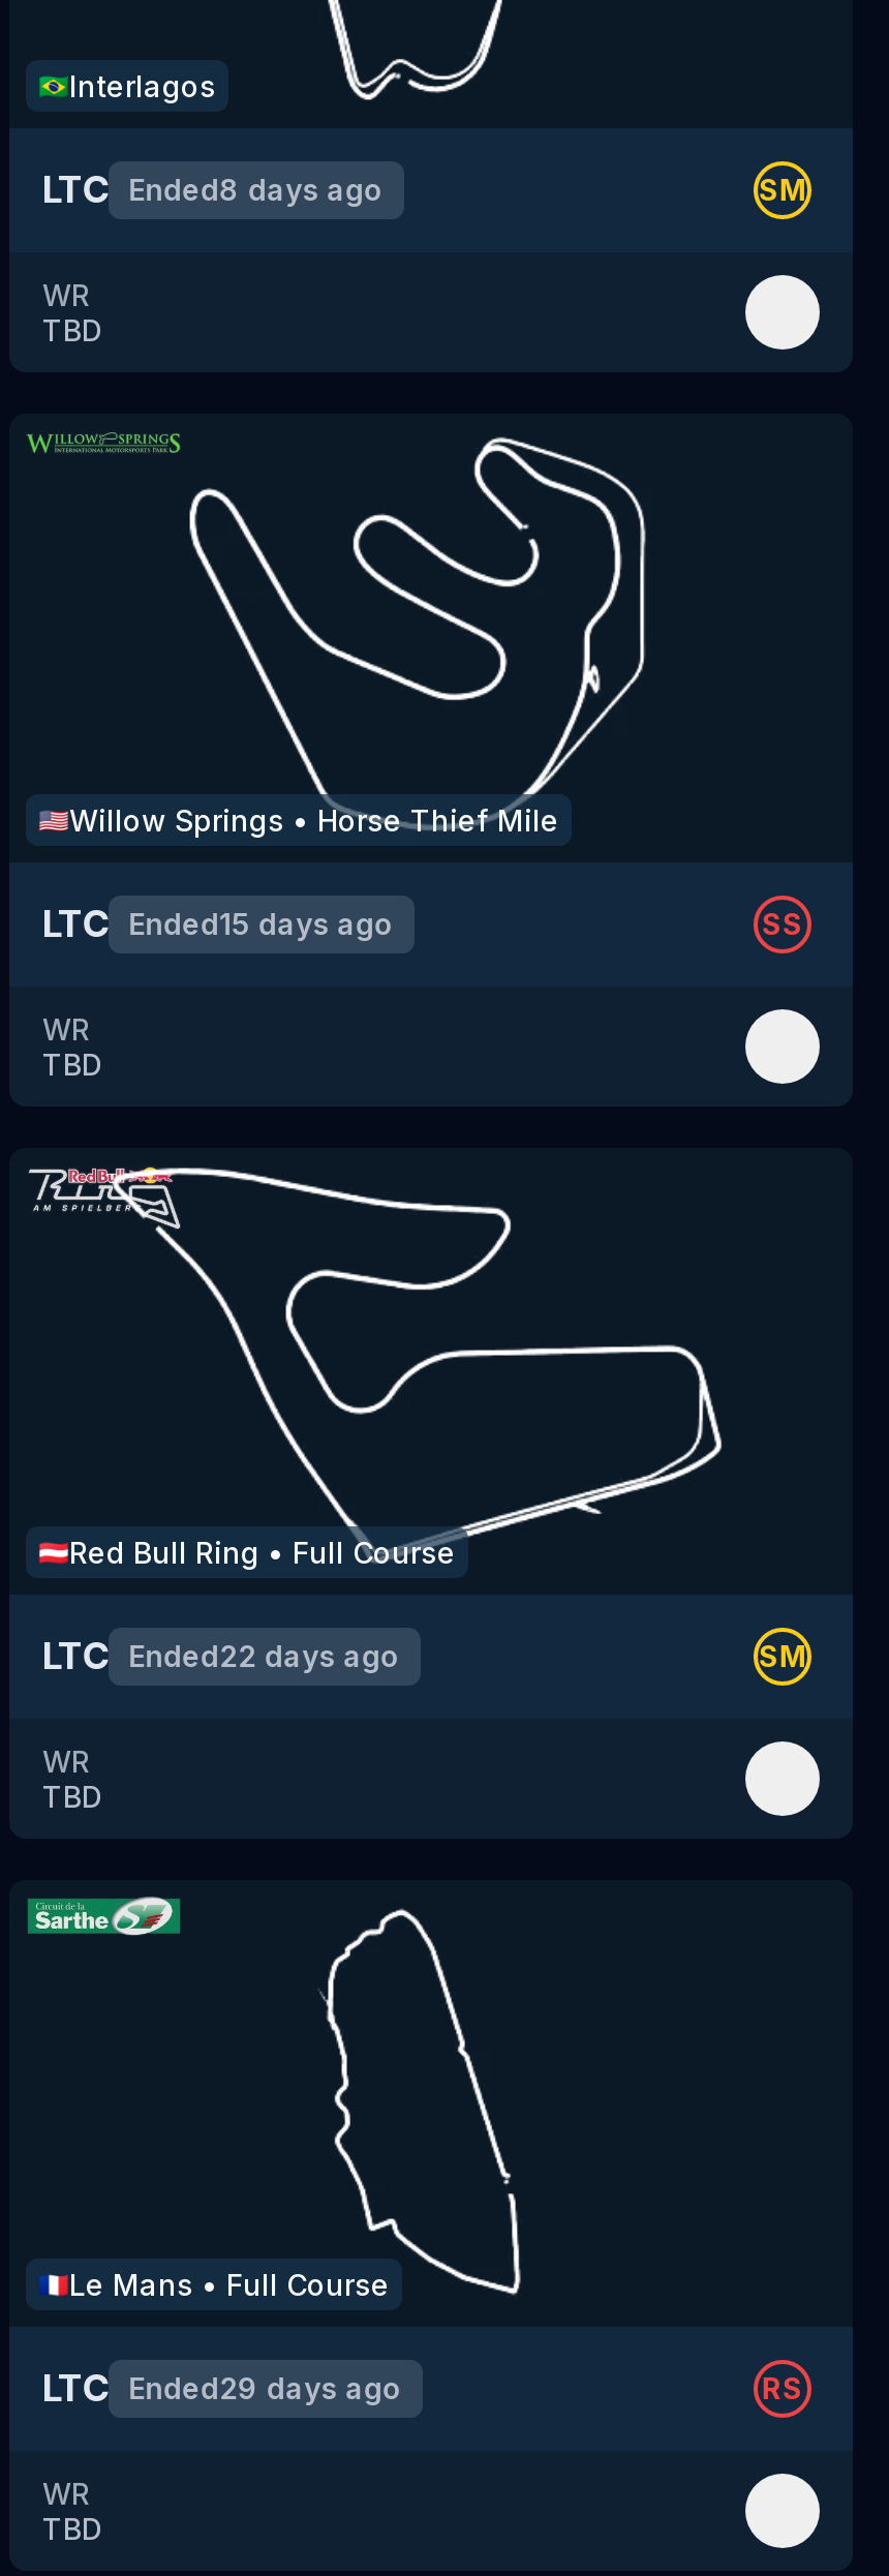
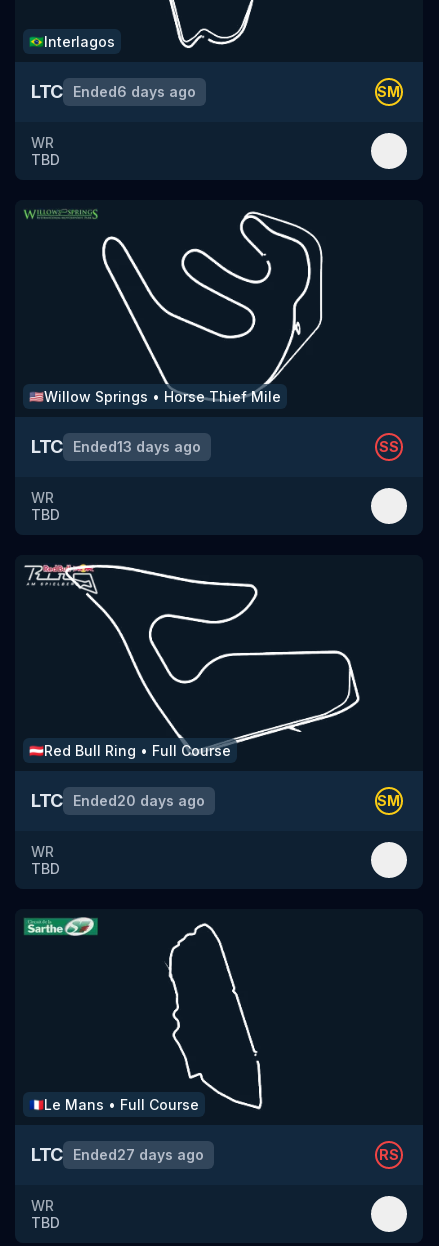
- LTC Ended8 days ago
+ LTC Ended6 days ago

- LTC Ended15 days ago
+ LTC Ended13 days ago

- LTC Ended22 days ago
+ LTC Ended20 days ago

- LTC Ended29 days ago
+ LTC Ended27 days ago
